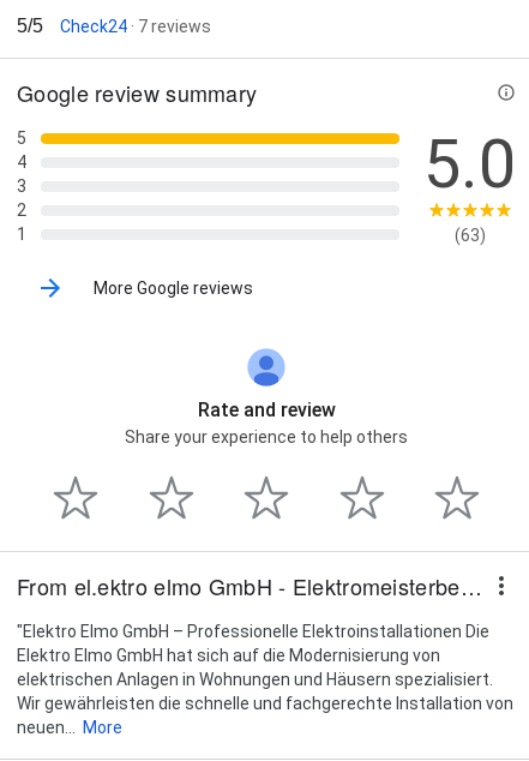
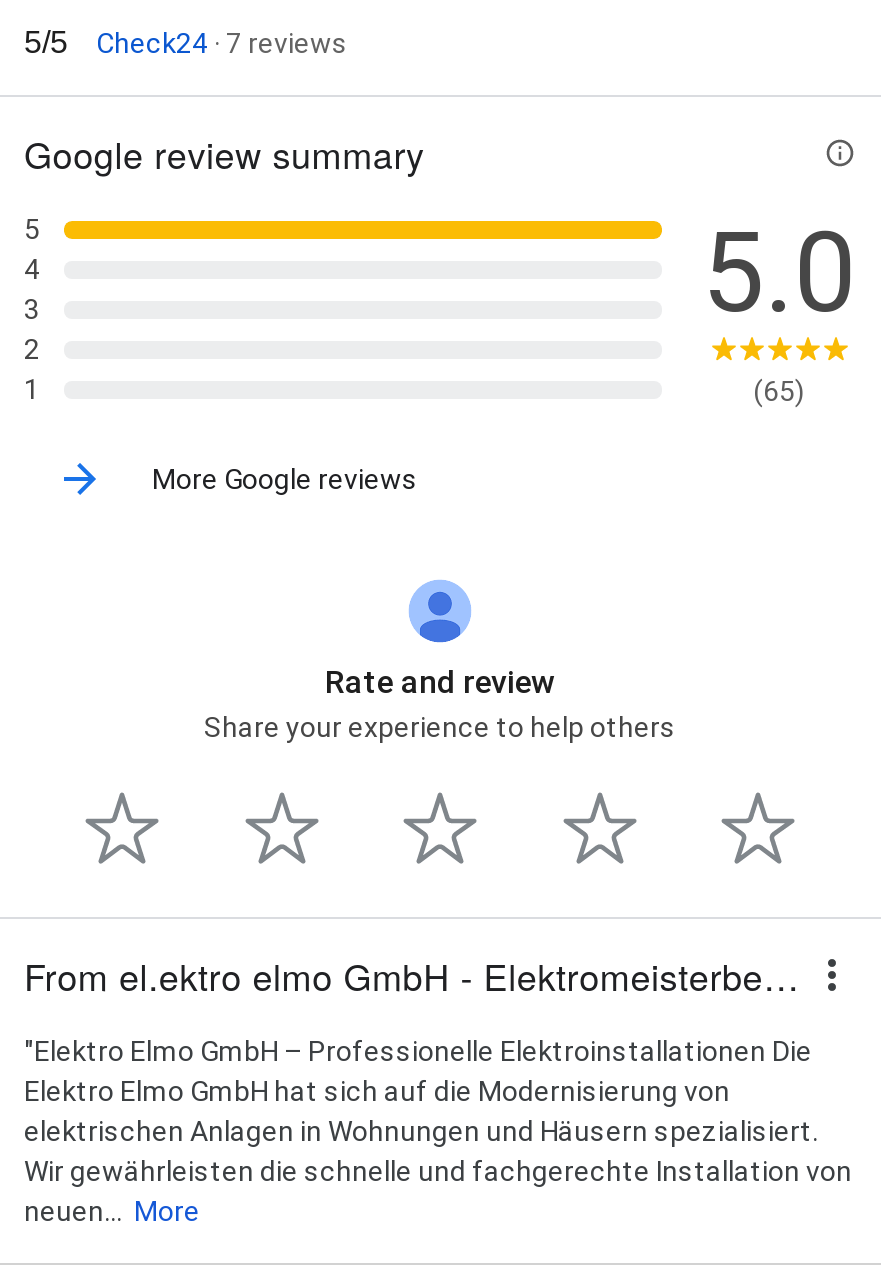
- (63)
+ (65)
